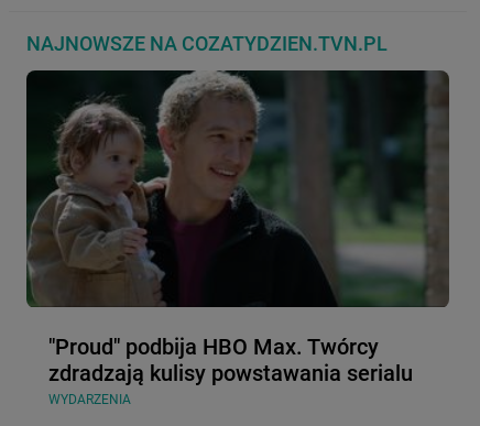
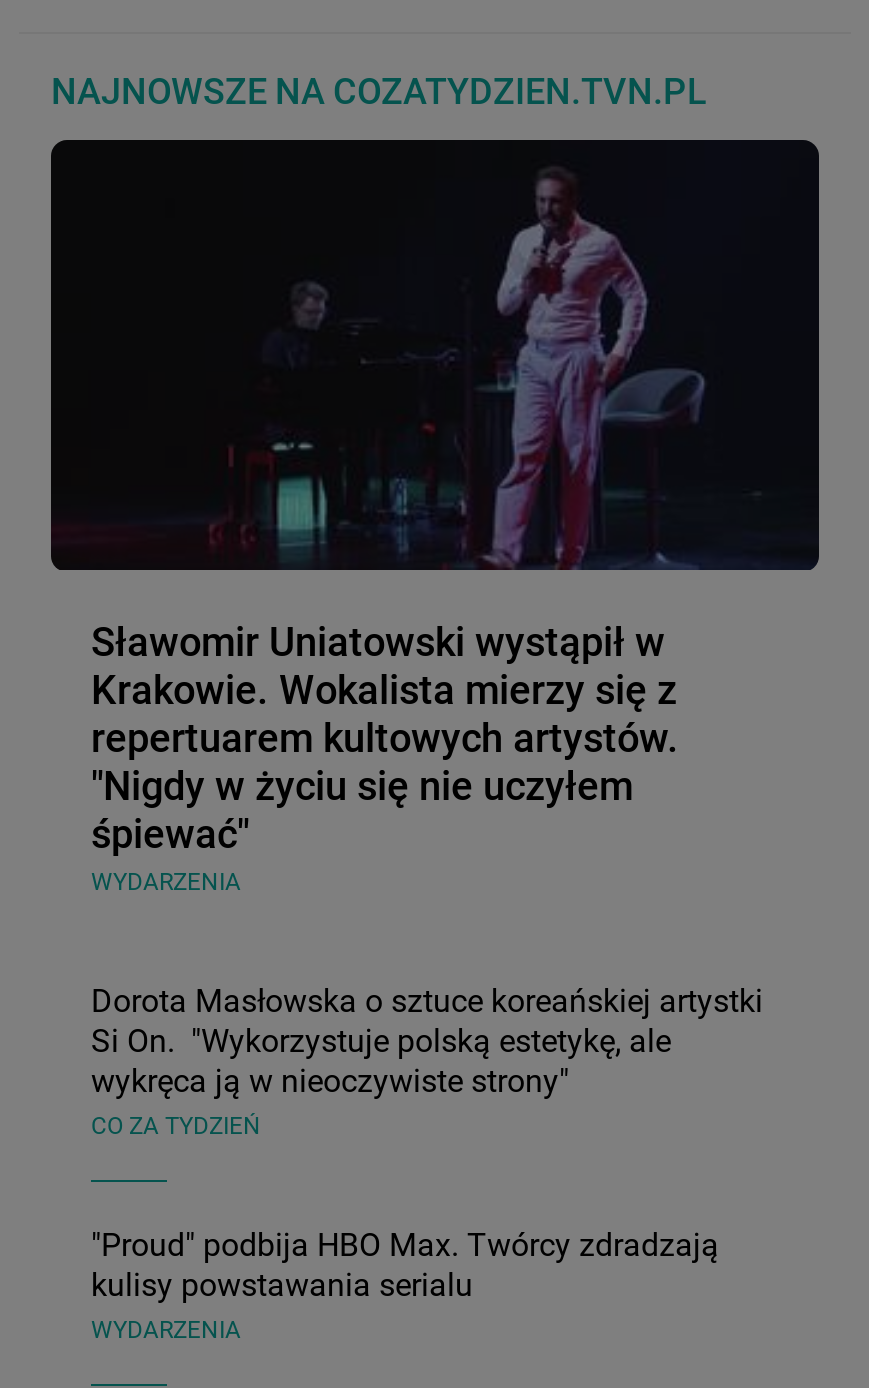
- [image]
- "Proud" podbija HBO Max. Twórcy
- zdradzają kulisy powstawania serialu
+ [image]
+ Sławomir Uniatowski wystąpił w
+ Krakowie. Wokalista mierzy się z
+ repertuarem kultowych artystów.
+ "Nigdy w życiu się nie uczyłem
+ śpiewać"
+ WYDARZENIA
+ Dorota Masłowska o sztuce koreańskiej artystki
+ Si On. "Wykorzystuje polską estetykę, ale
+ wykręca ją w nieoczywiste strony"
+ CO ZA TYDZIEŃ
+ "Proud" podbija HBO Max. Twórcy zdradzają
+ kulisy powstawania serialu
